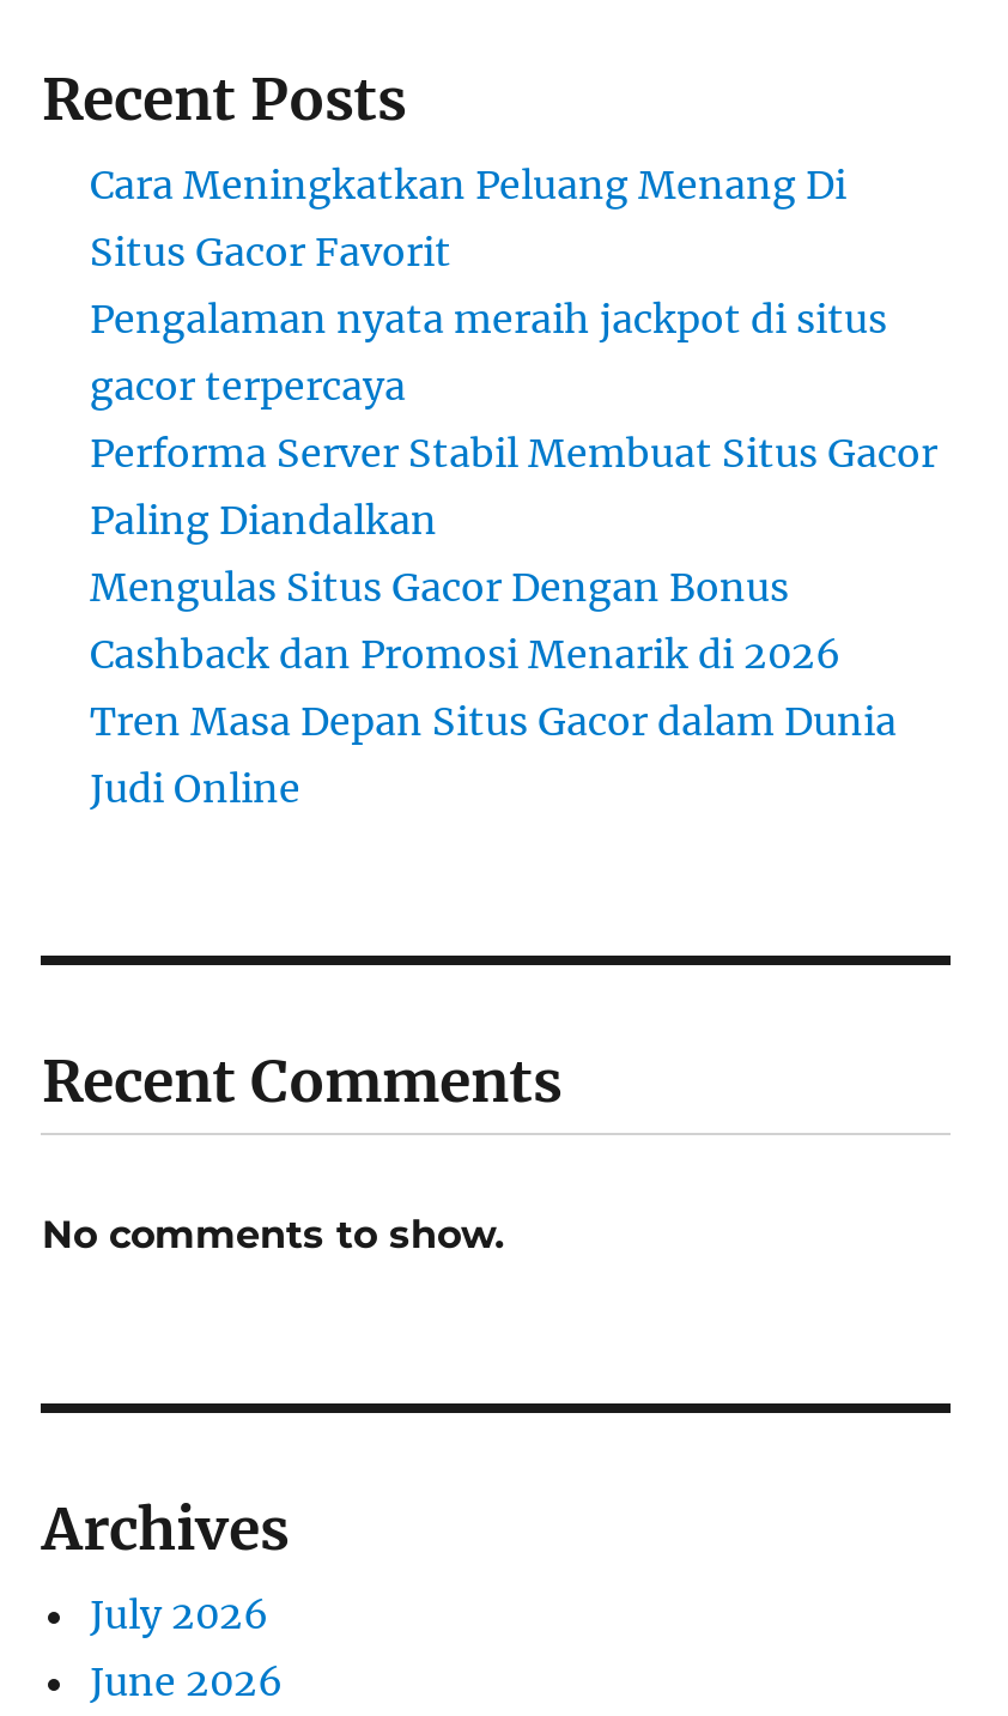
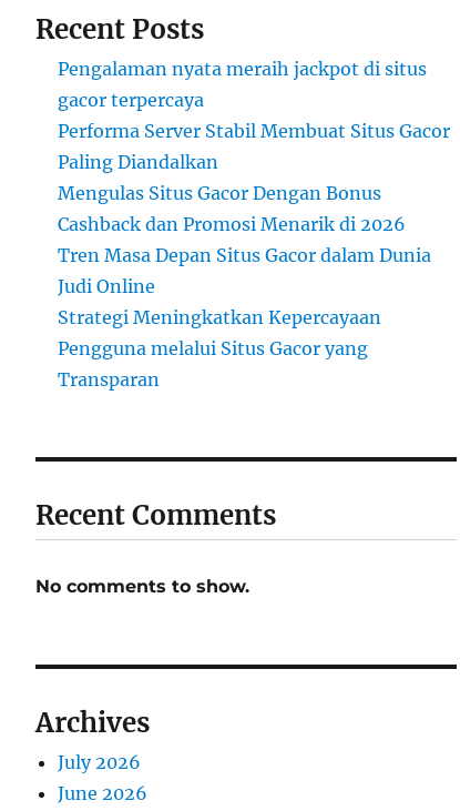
- Cara Meningkatkan Peluang Menang Di
- Situs Gacor Favorit

moved up: Pengalaman nyata meraih jackpot di situs | gacor terpercaya | Performa Server Stabil Membuat Situs Gacor | Paling Diandalkan | Mengulas Situs Gacor Dengan Bonus | Cashback dan Promosi Menarik di 2026 | Tren Masa Depan Situs Gacor dalam Dunia | Judi Online

+ Strategi Meningkatkan Kepercayaan
+ Pengguna melalui Situs Gacor yang
+ Transparan
